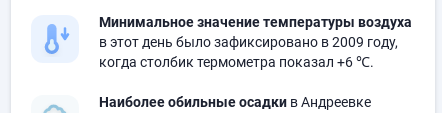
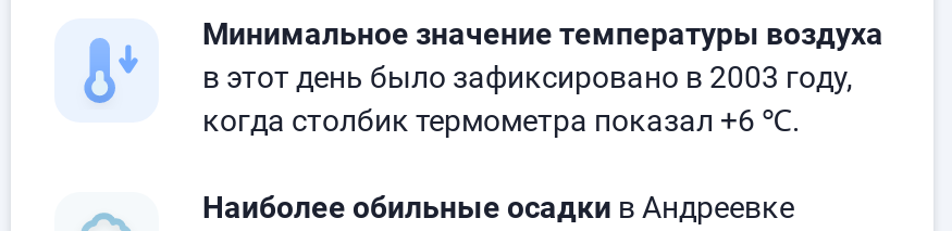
- в этот день было зафиксировано в 2009 году,
+ в этот день было зафиксировано в 2003 году,
